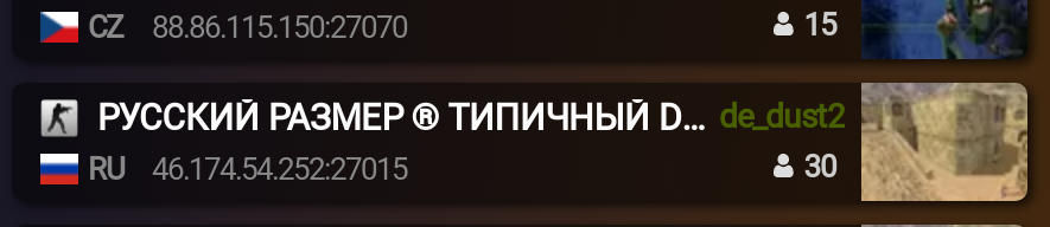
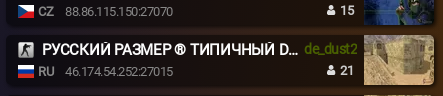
- 30
+ 21
